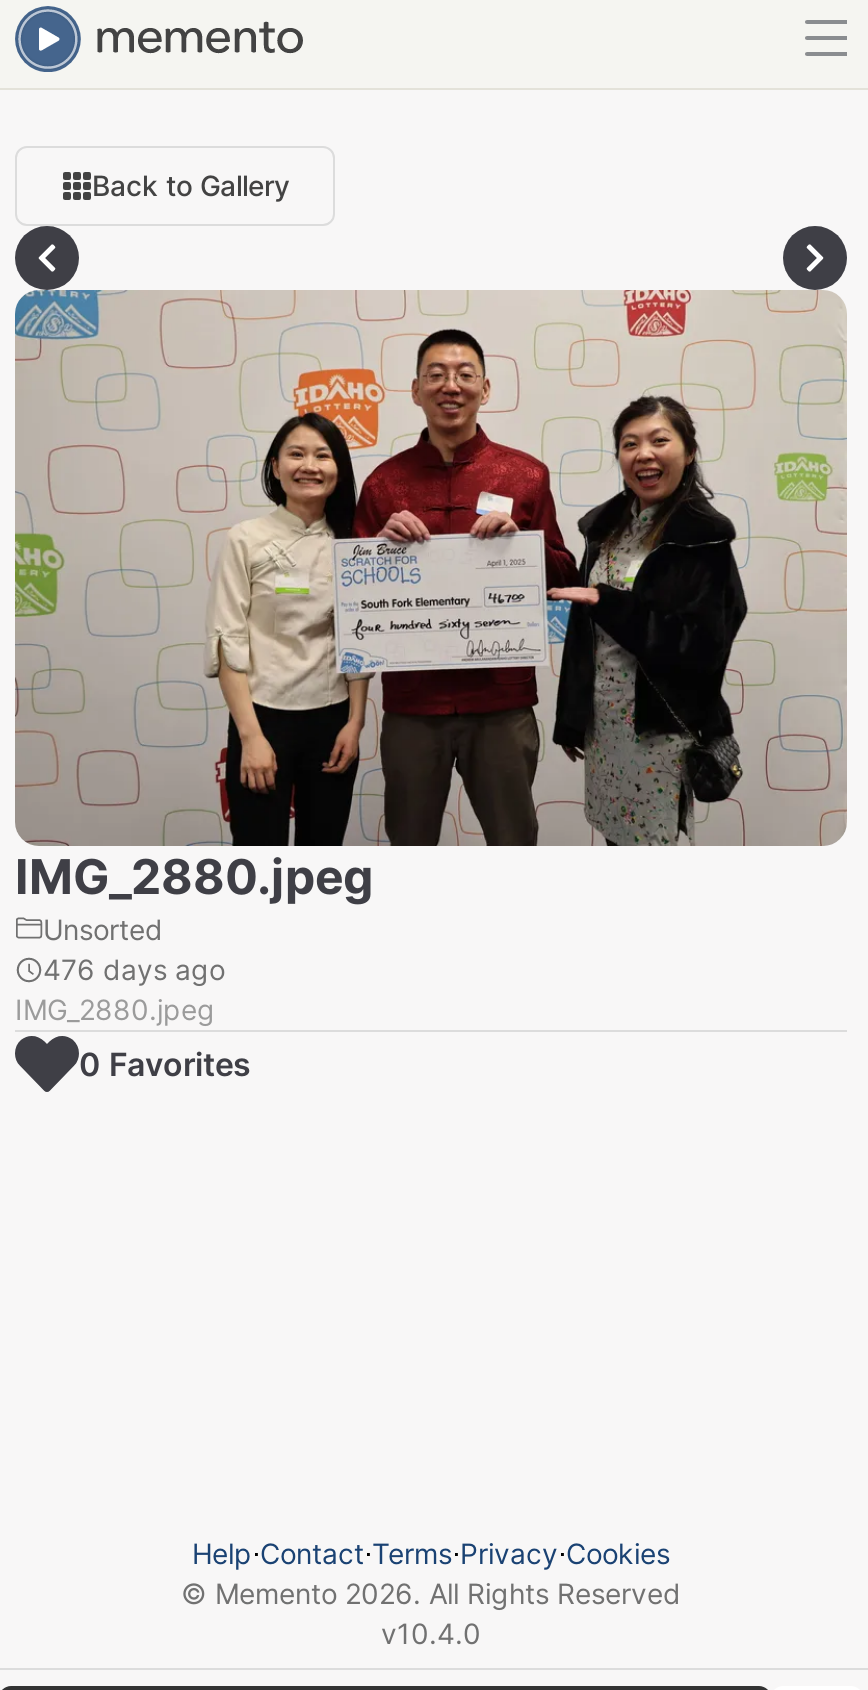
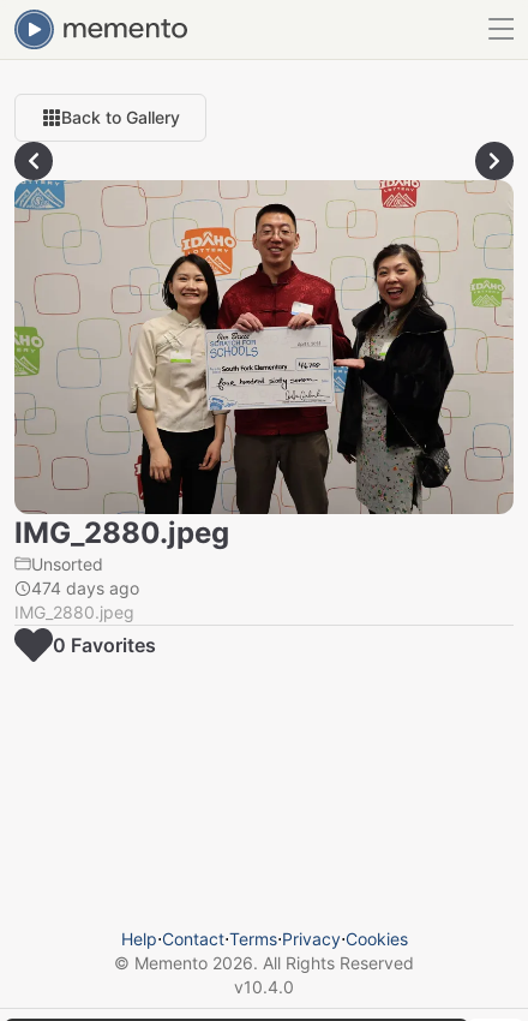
- 476 days ago
+ 474 days ago
